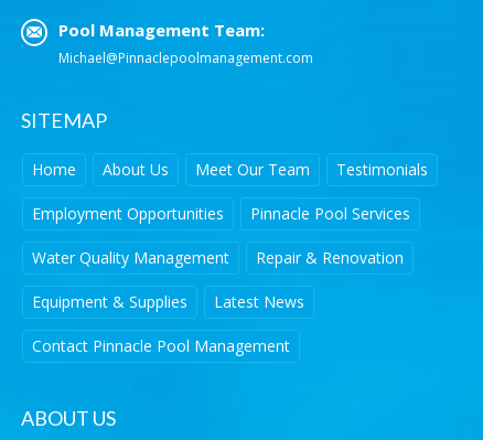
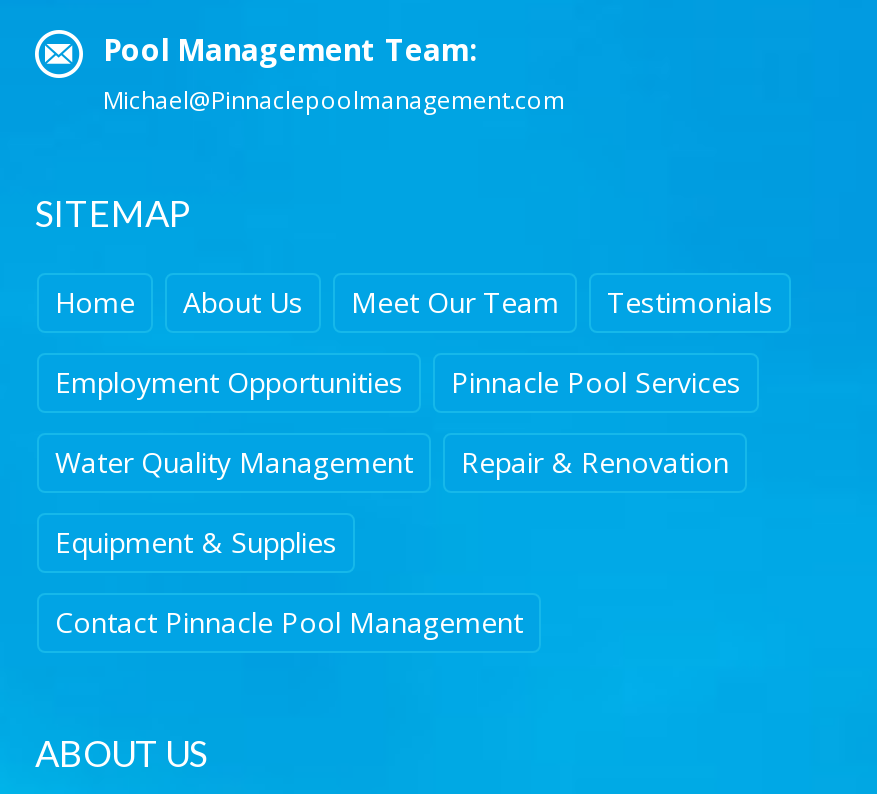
- Latest News
